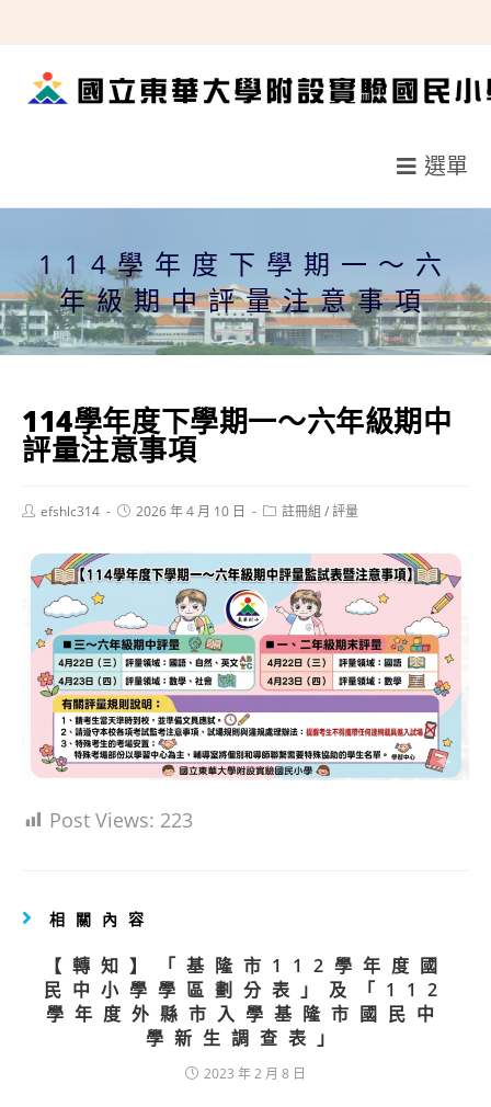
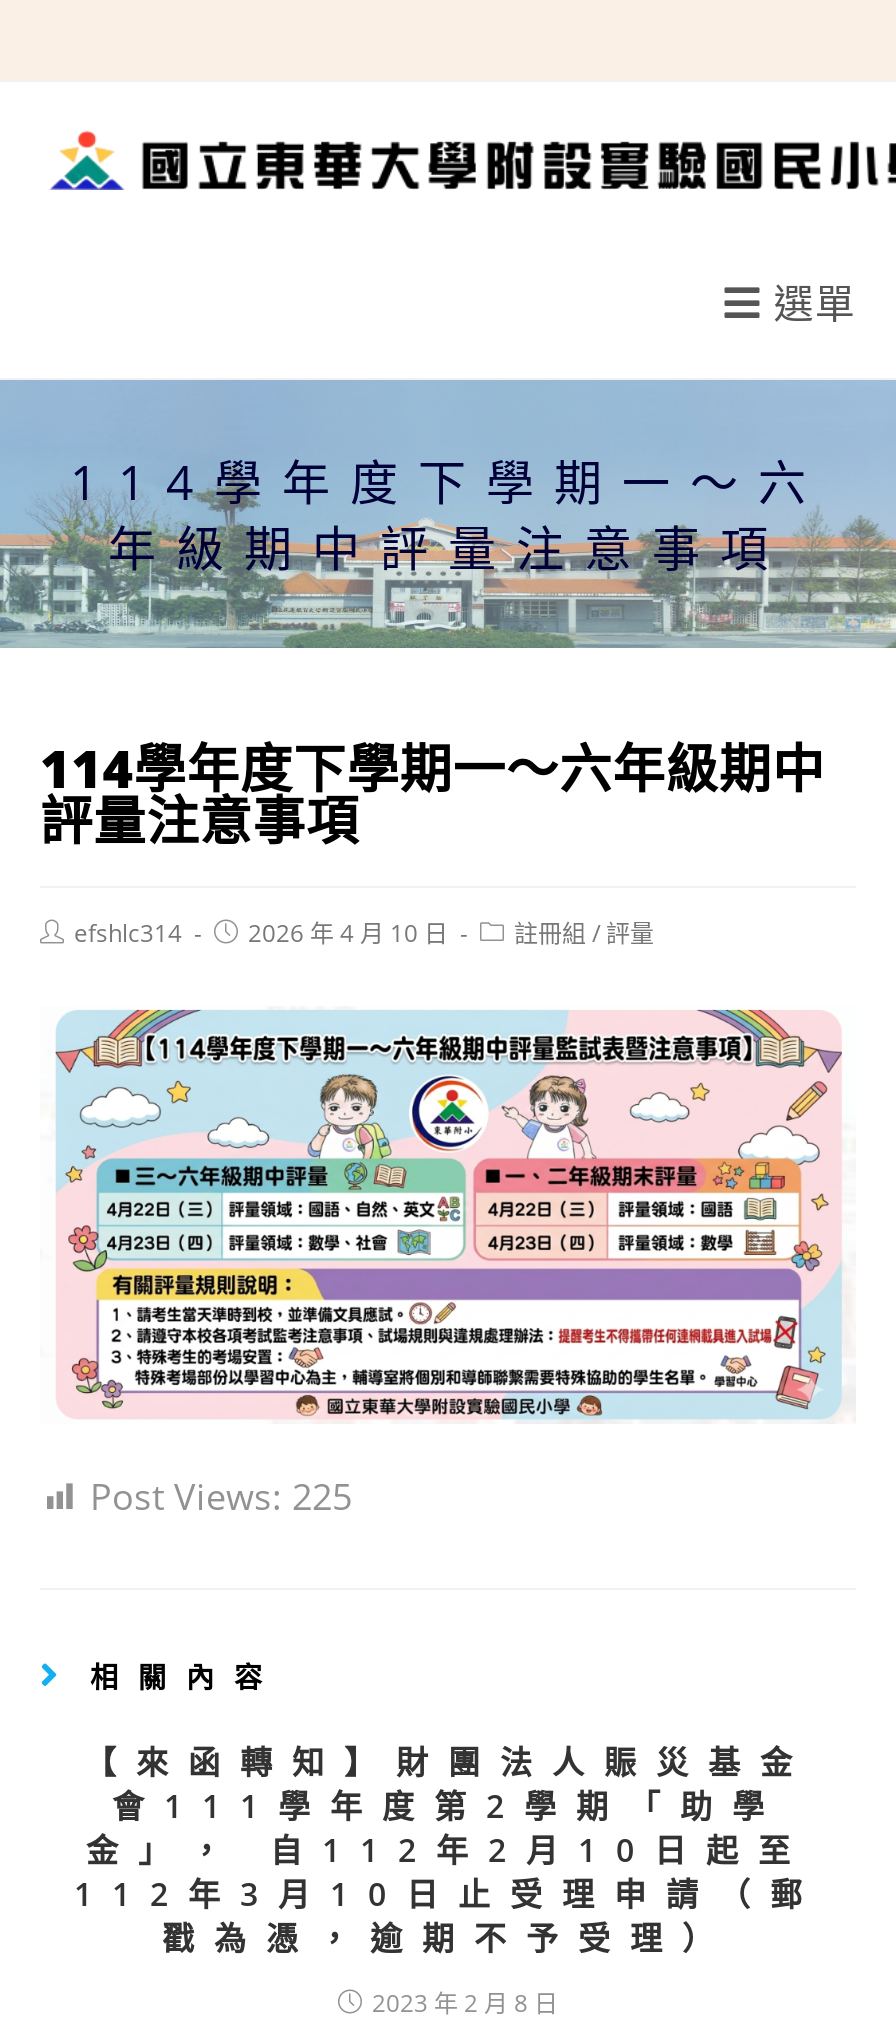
- Post Views: 223
+ Post Views: 225

- 【轉知】「基隆市112學年度國
- 民中小學學區劃分表」及「112
- 學年度外縣市入學基隆市國民中
- 學新生調查表」
+ 【來函轉知】財團法人賑災基金
+ 會111學年度第2學期「助學
+ 金」， 自112年2月10日起至
+ 112年3月10日止受理申請（郵
+ 戳為憑，逾期不予受理）
